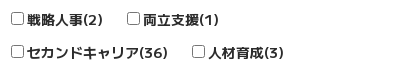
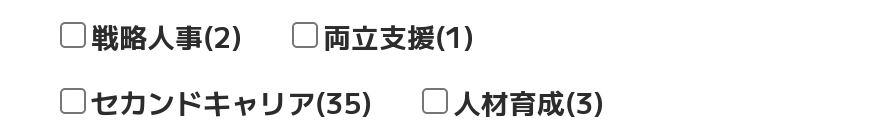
- セカンドキャリア(36)
+ セカンドキャリア(35)
